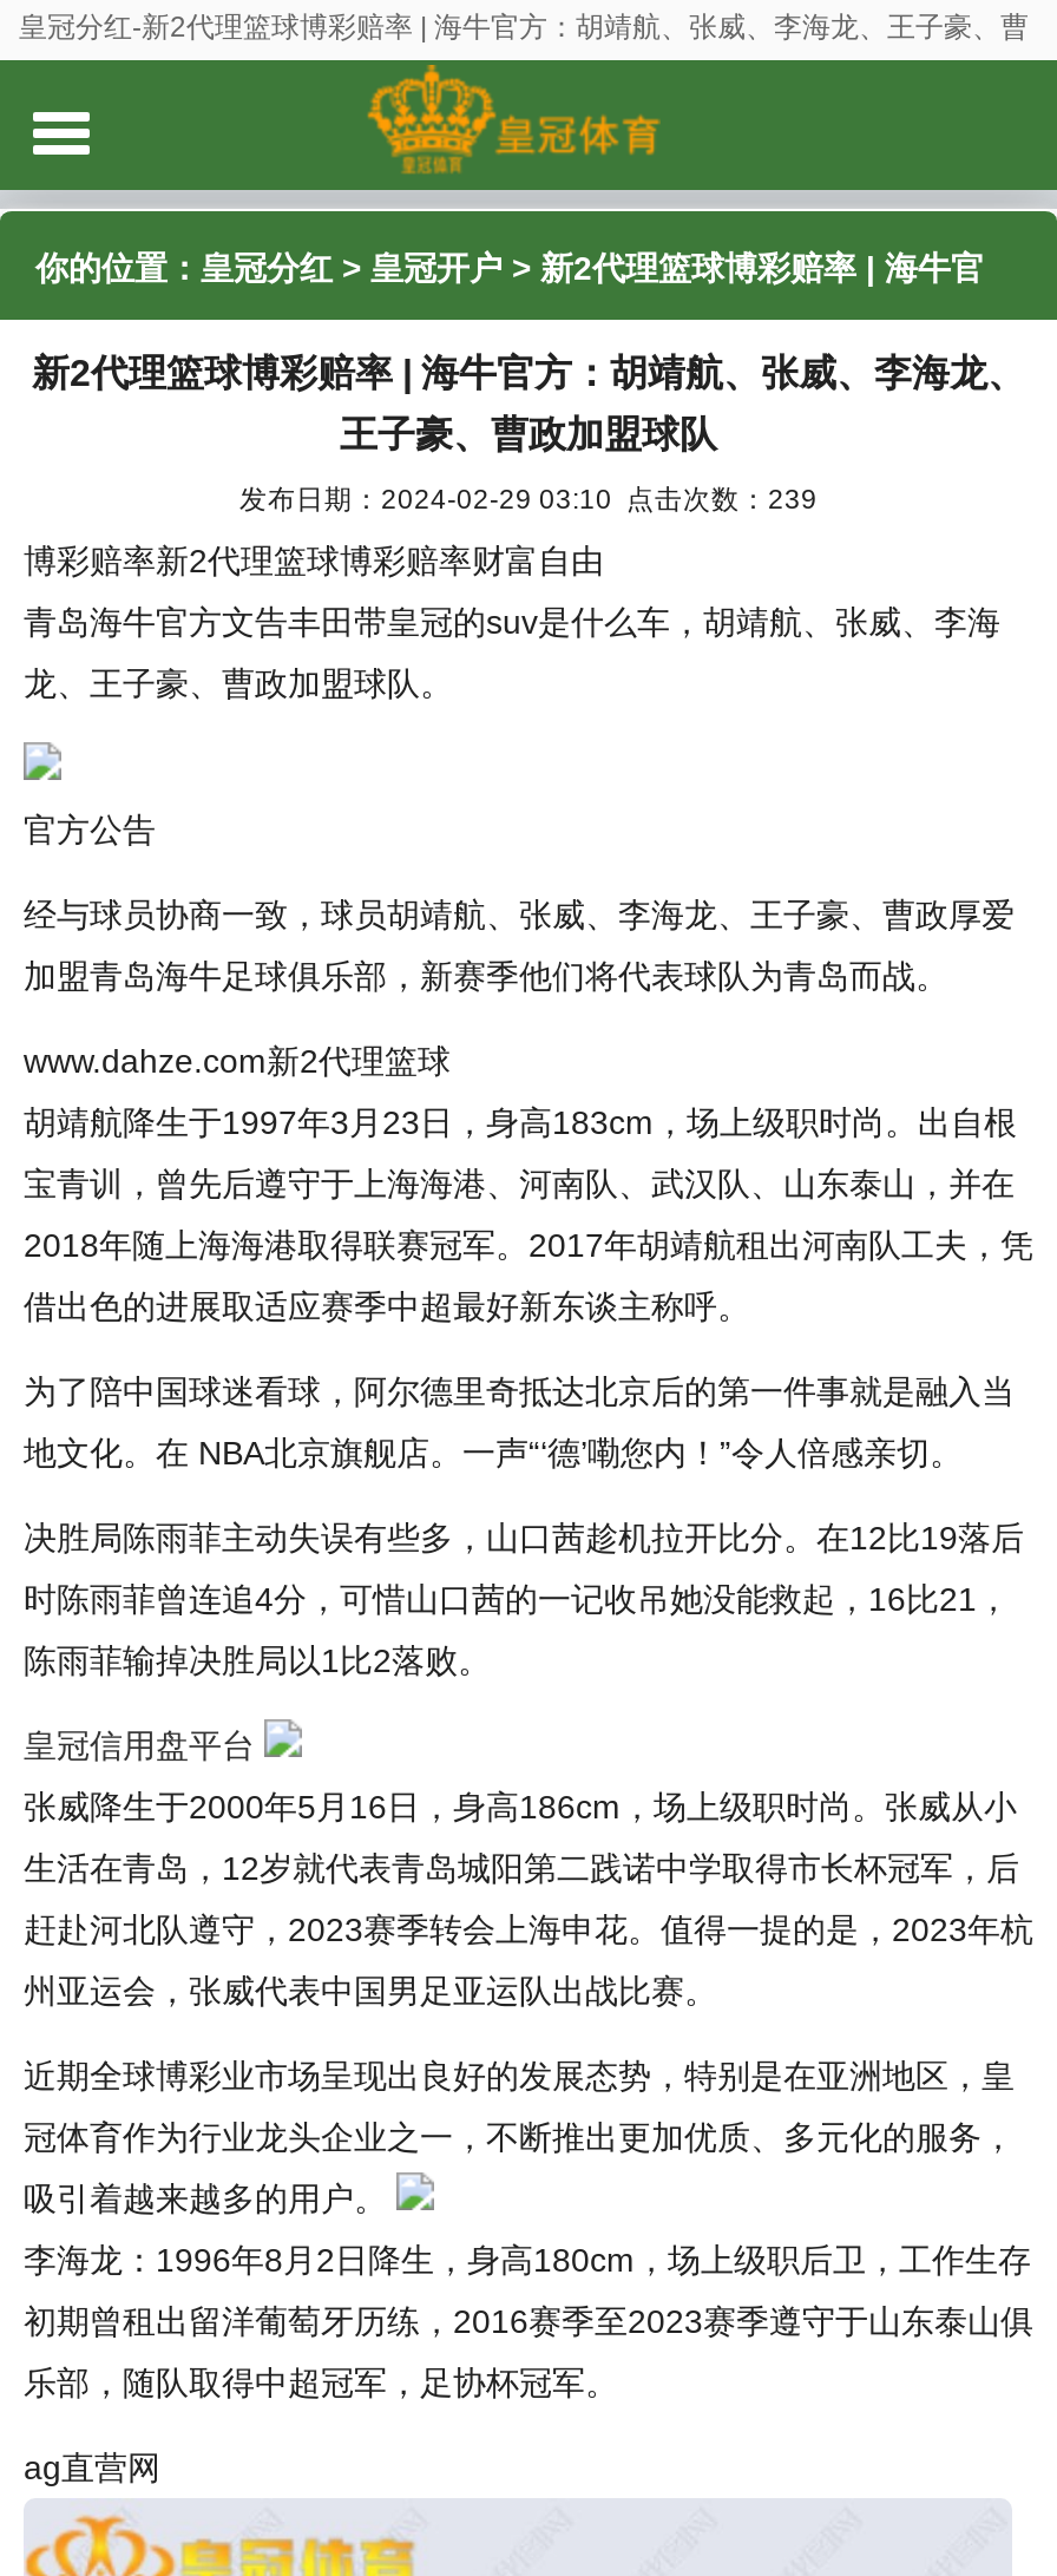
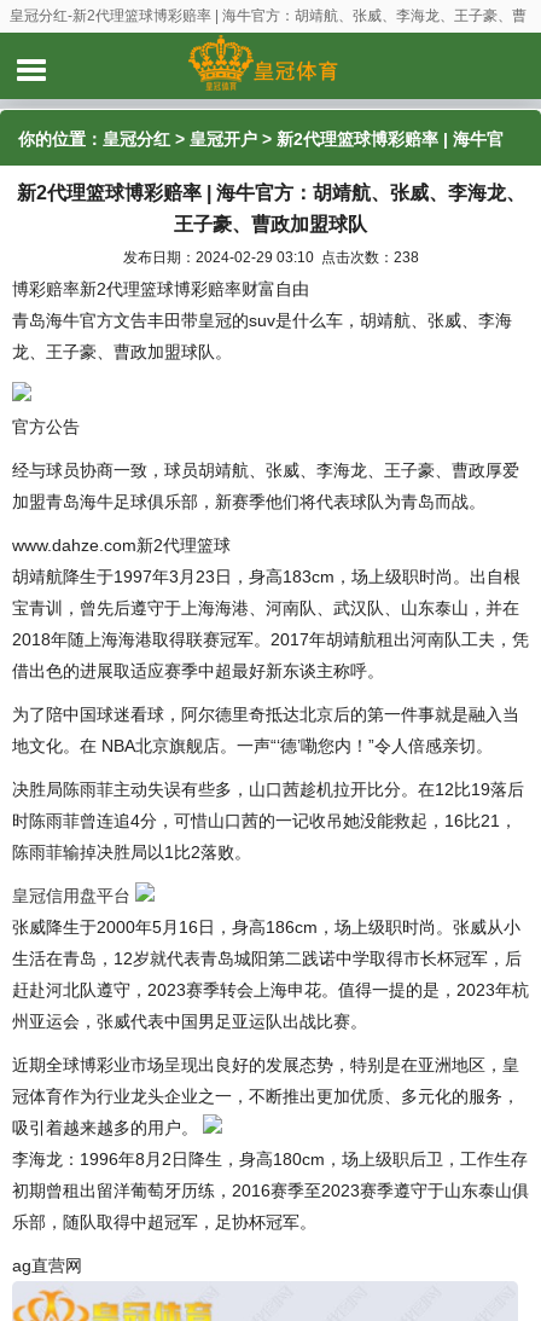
- 发布日期：2024-02-29 03:10 点击次数：239
+ 发布日期：2024-02-29 03:10 点击次数：238
